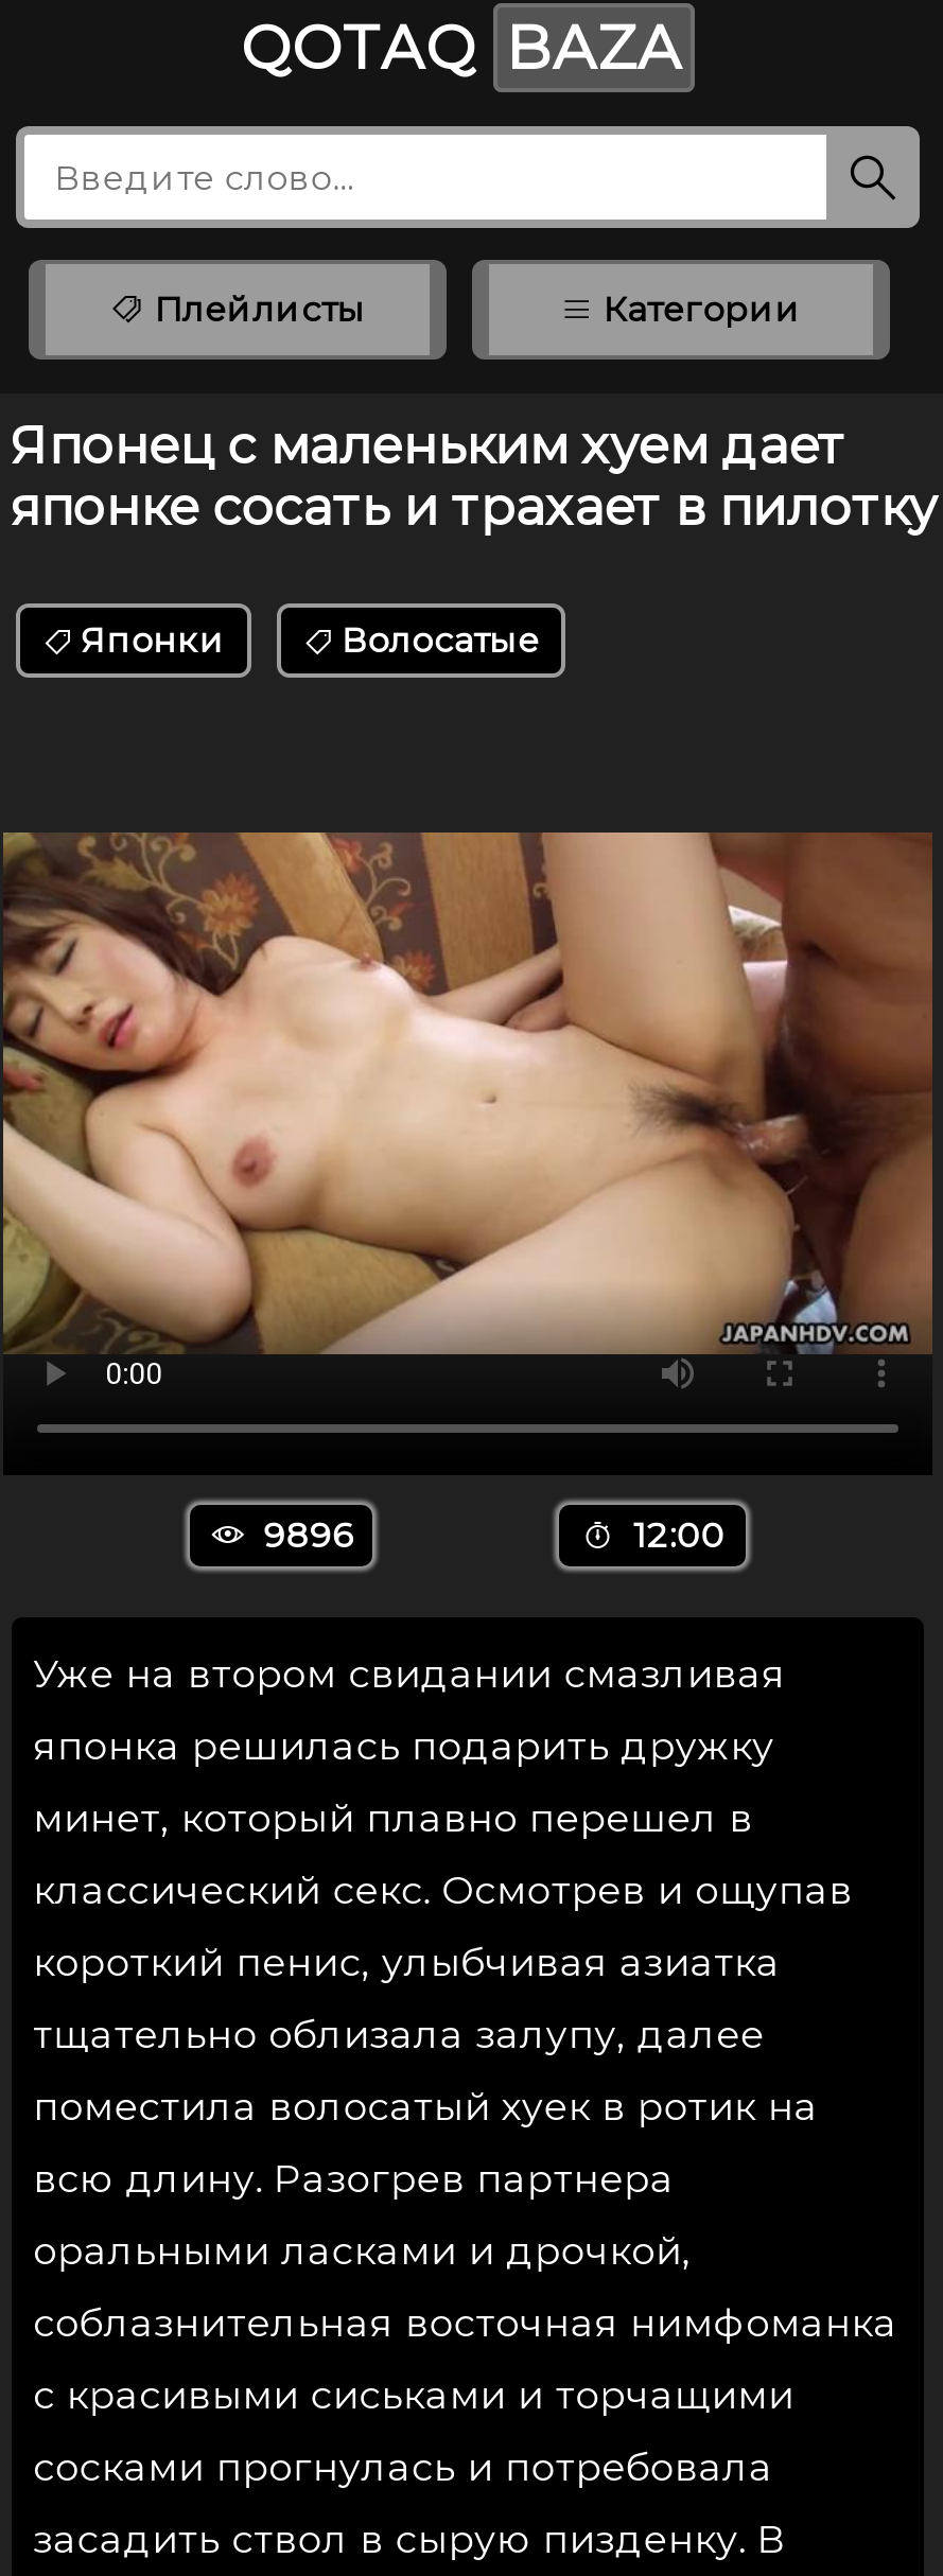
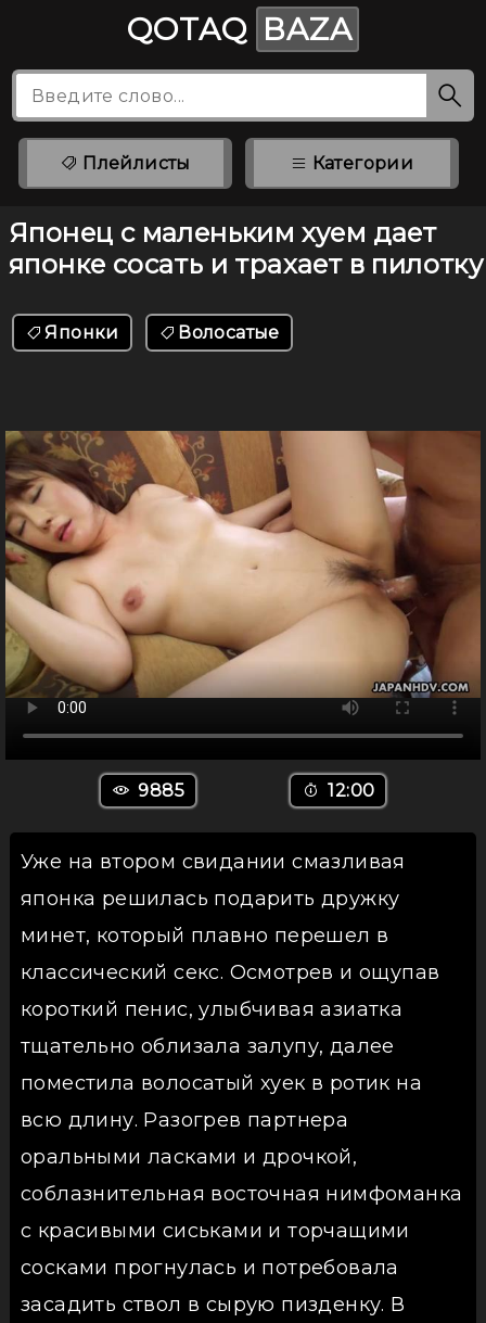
- 9896
+ 9885
